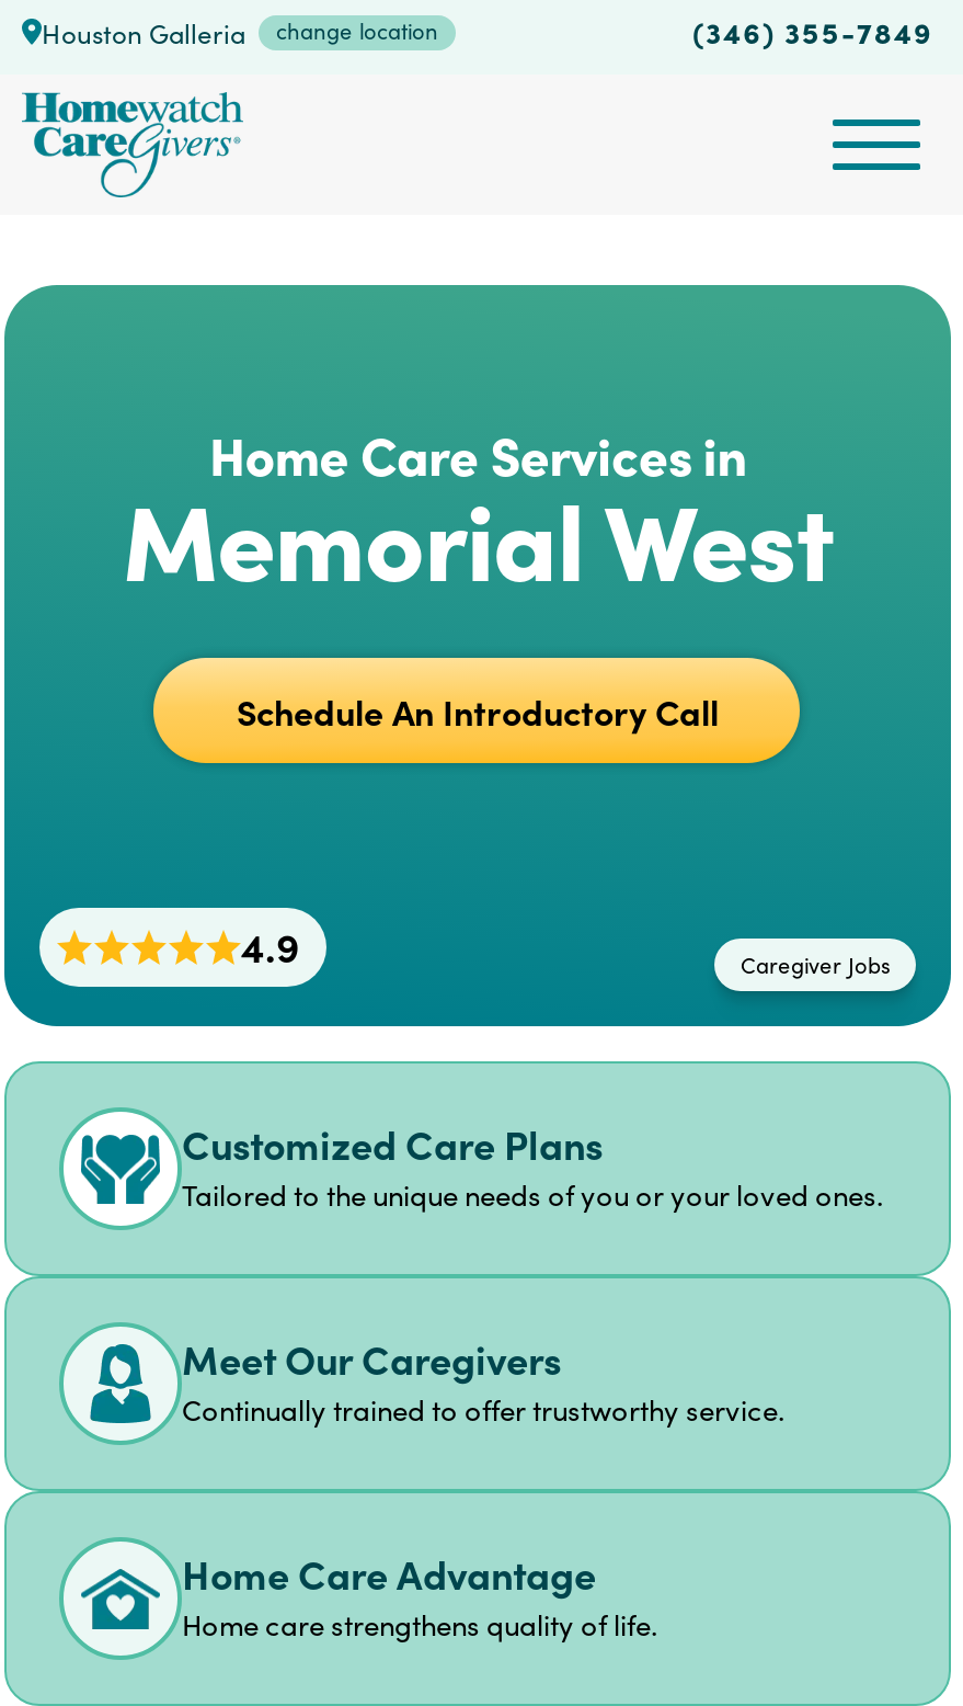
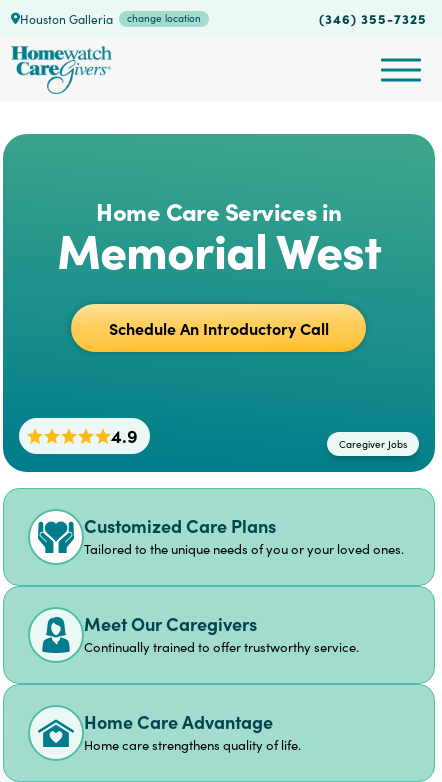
- (346) 355-7849
+ (346) 355-7325
